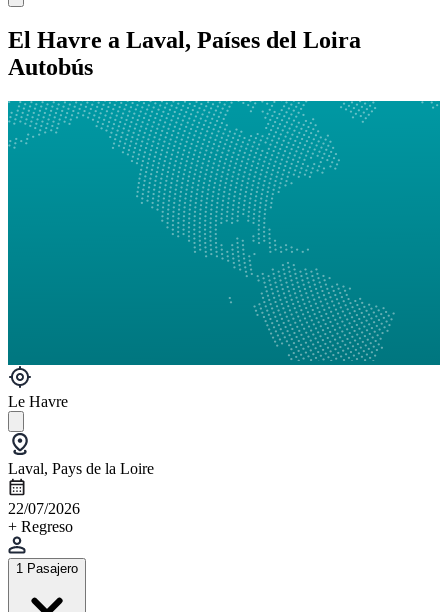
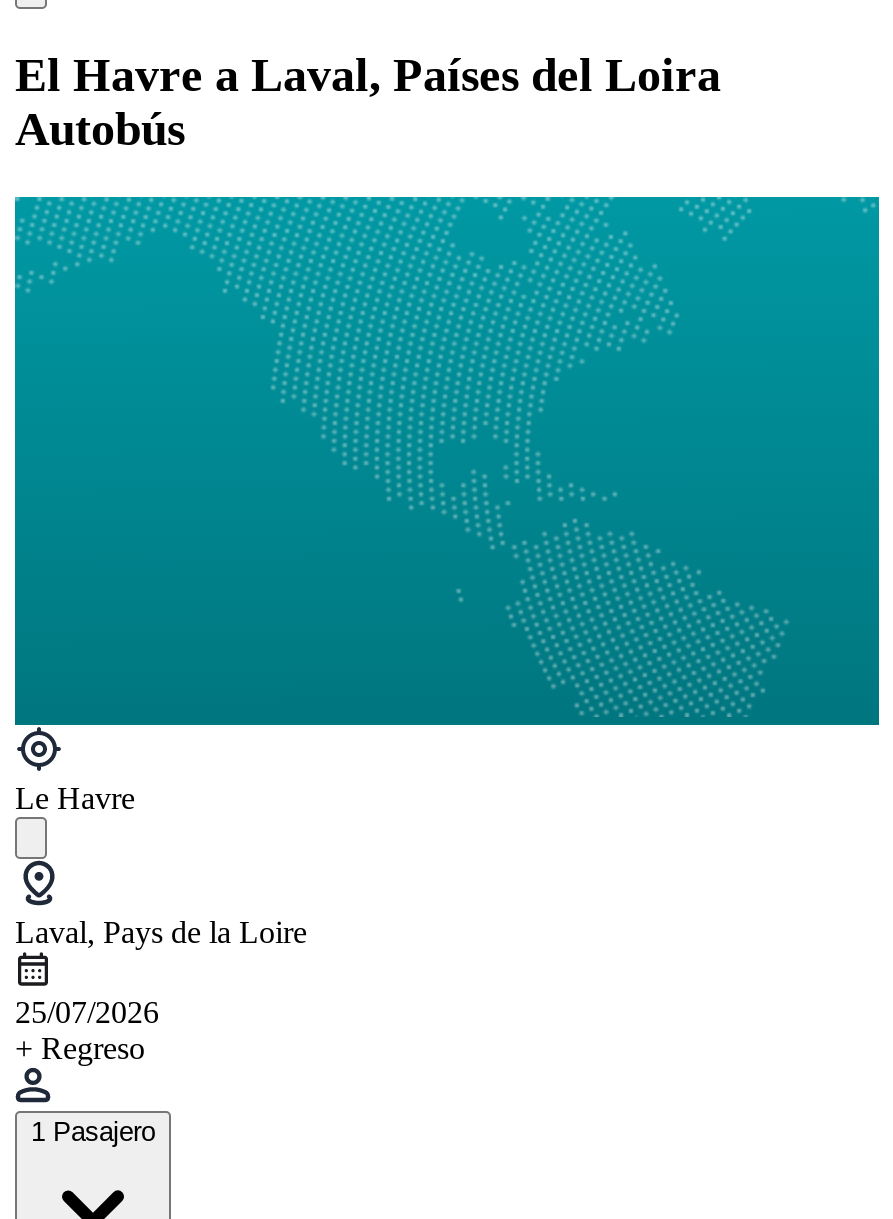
- 22/07/2026
+ 25/07/2026
